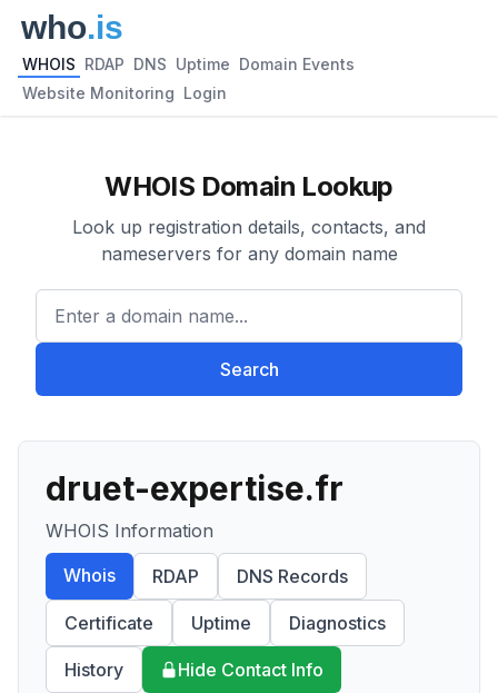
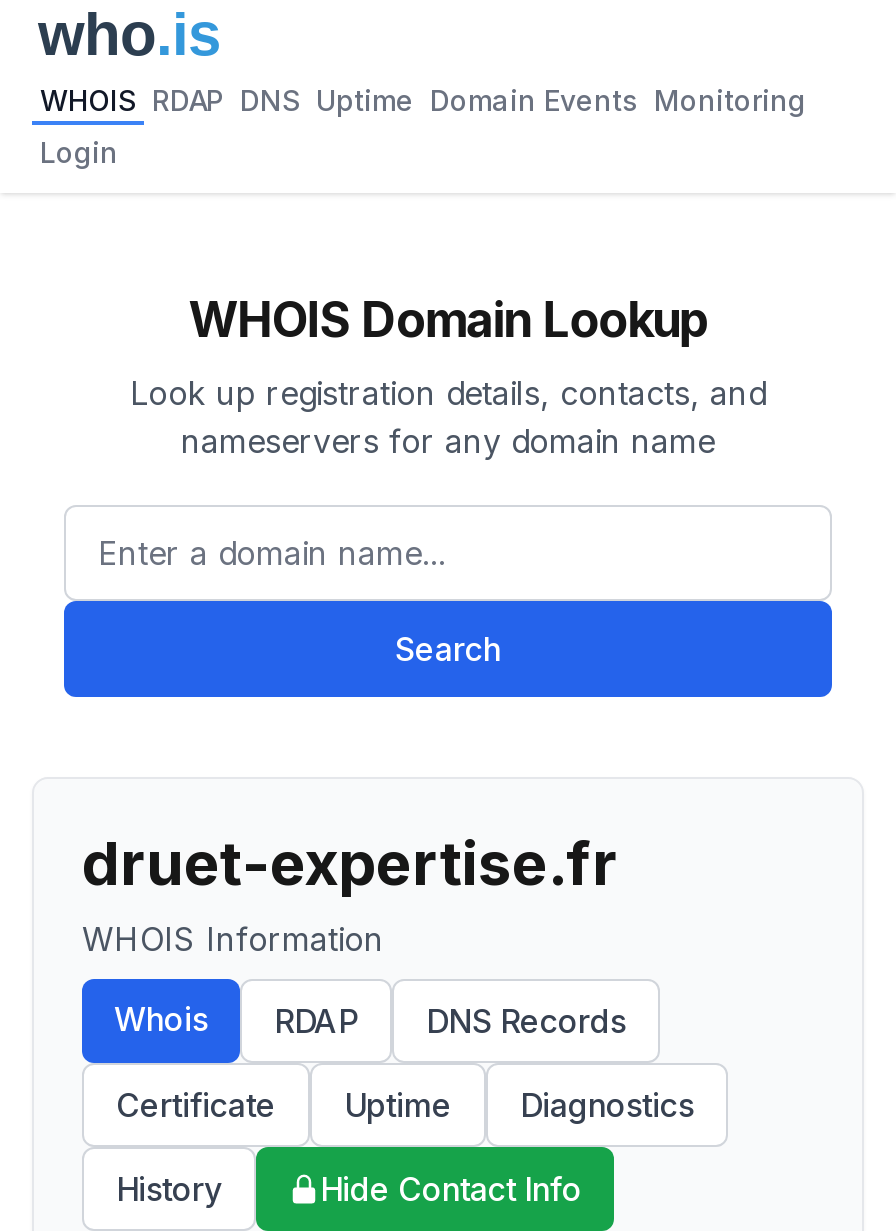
- WHOIS RDAP DNS Uptime Domain Events
+ WHOIS RDAP DNS Uptime Domain Events Monitoring

- Website Monitoring Login
+ Login
